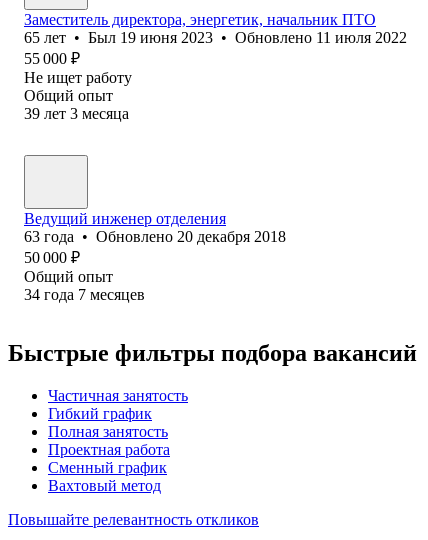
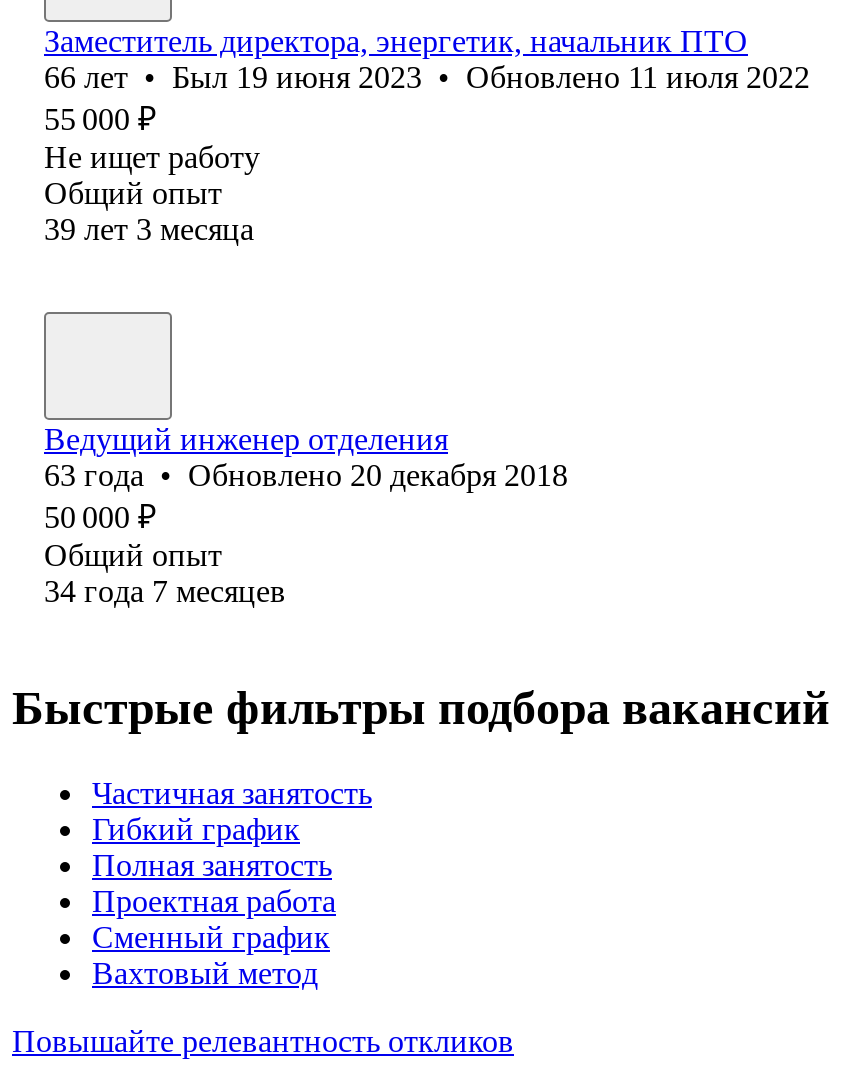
- 65 лет • Был 19 июня 2023 • Обновлено 11 июля 2022
+ 66 лет • Был 19 июня 2023 • Обновлено 11 июля 2022
